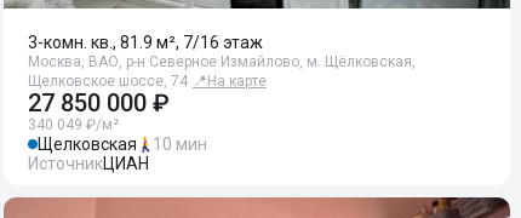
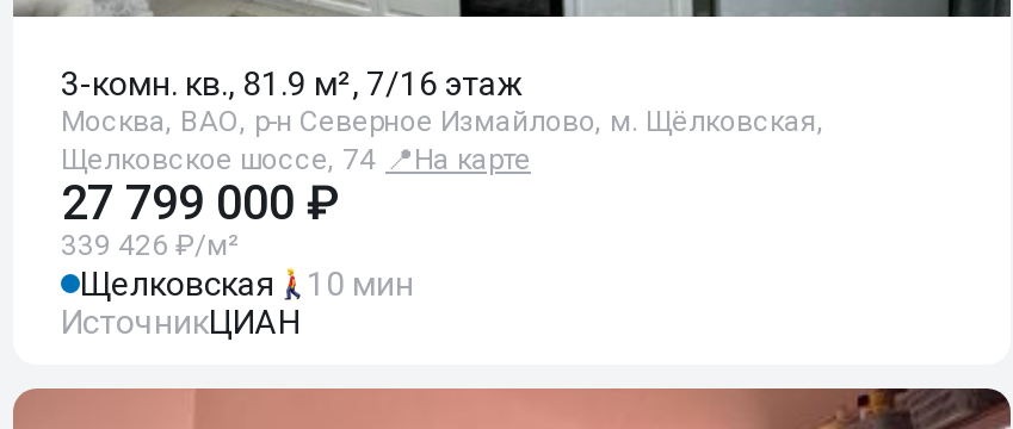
- 27 850 000 ₽
+ 27 799 000 ₽

- 340 049 ₽/м²
+ 339 426 ₽/м²
